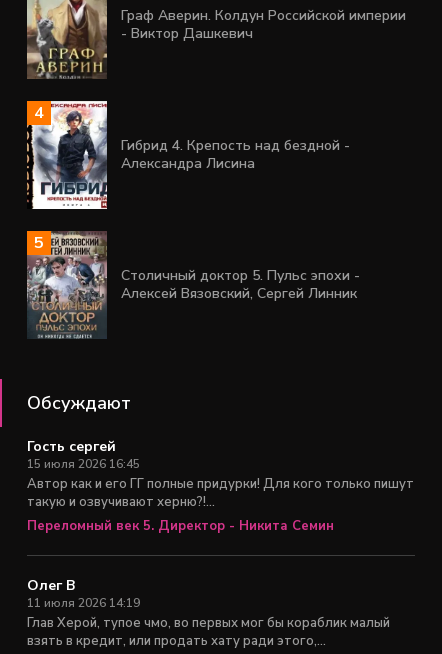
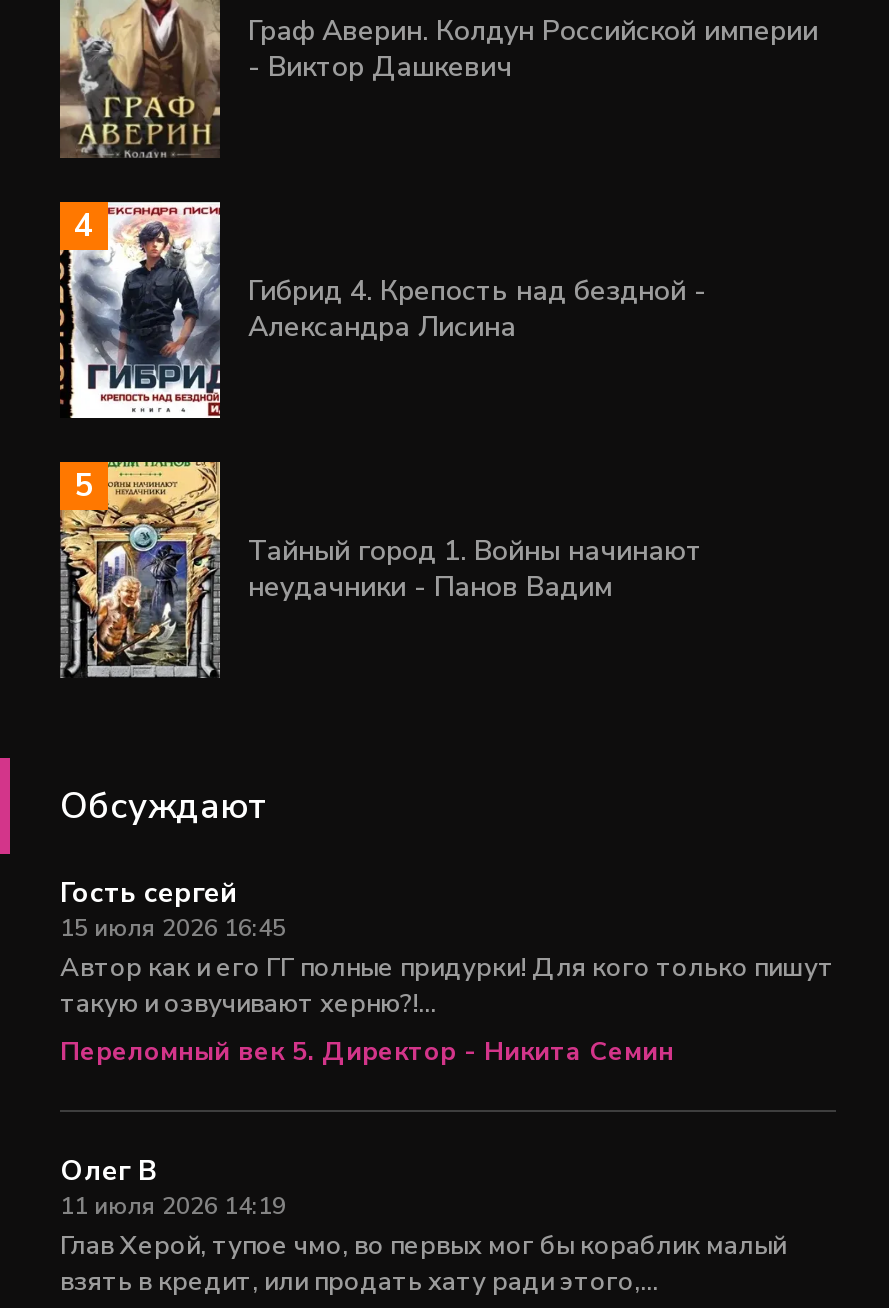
- [image]
- Столичный доктор 5. Пульс эпохи -
- Алексей Вязовский, Сергей Линник
+ [image]
+ Тайный город 1. Войны начинают
+ неудачники - Панов Вадим
